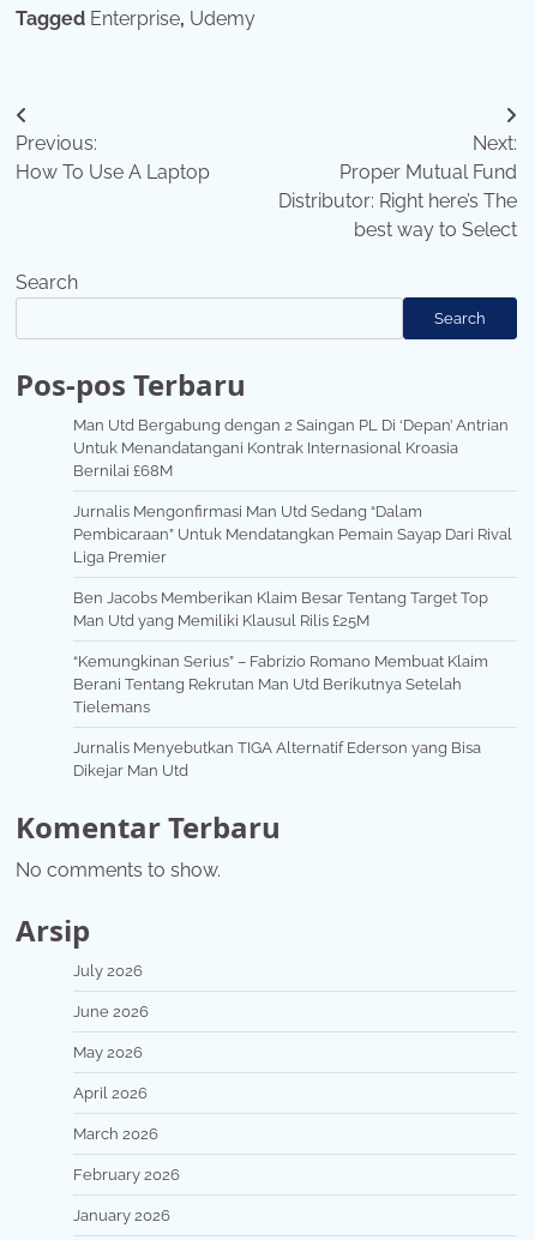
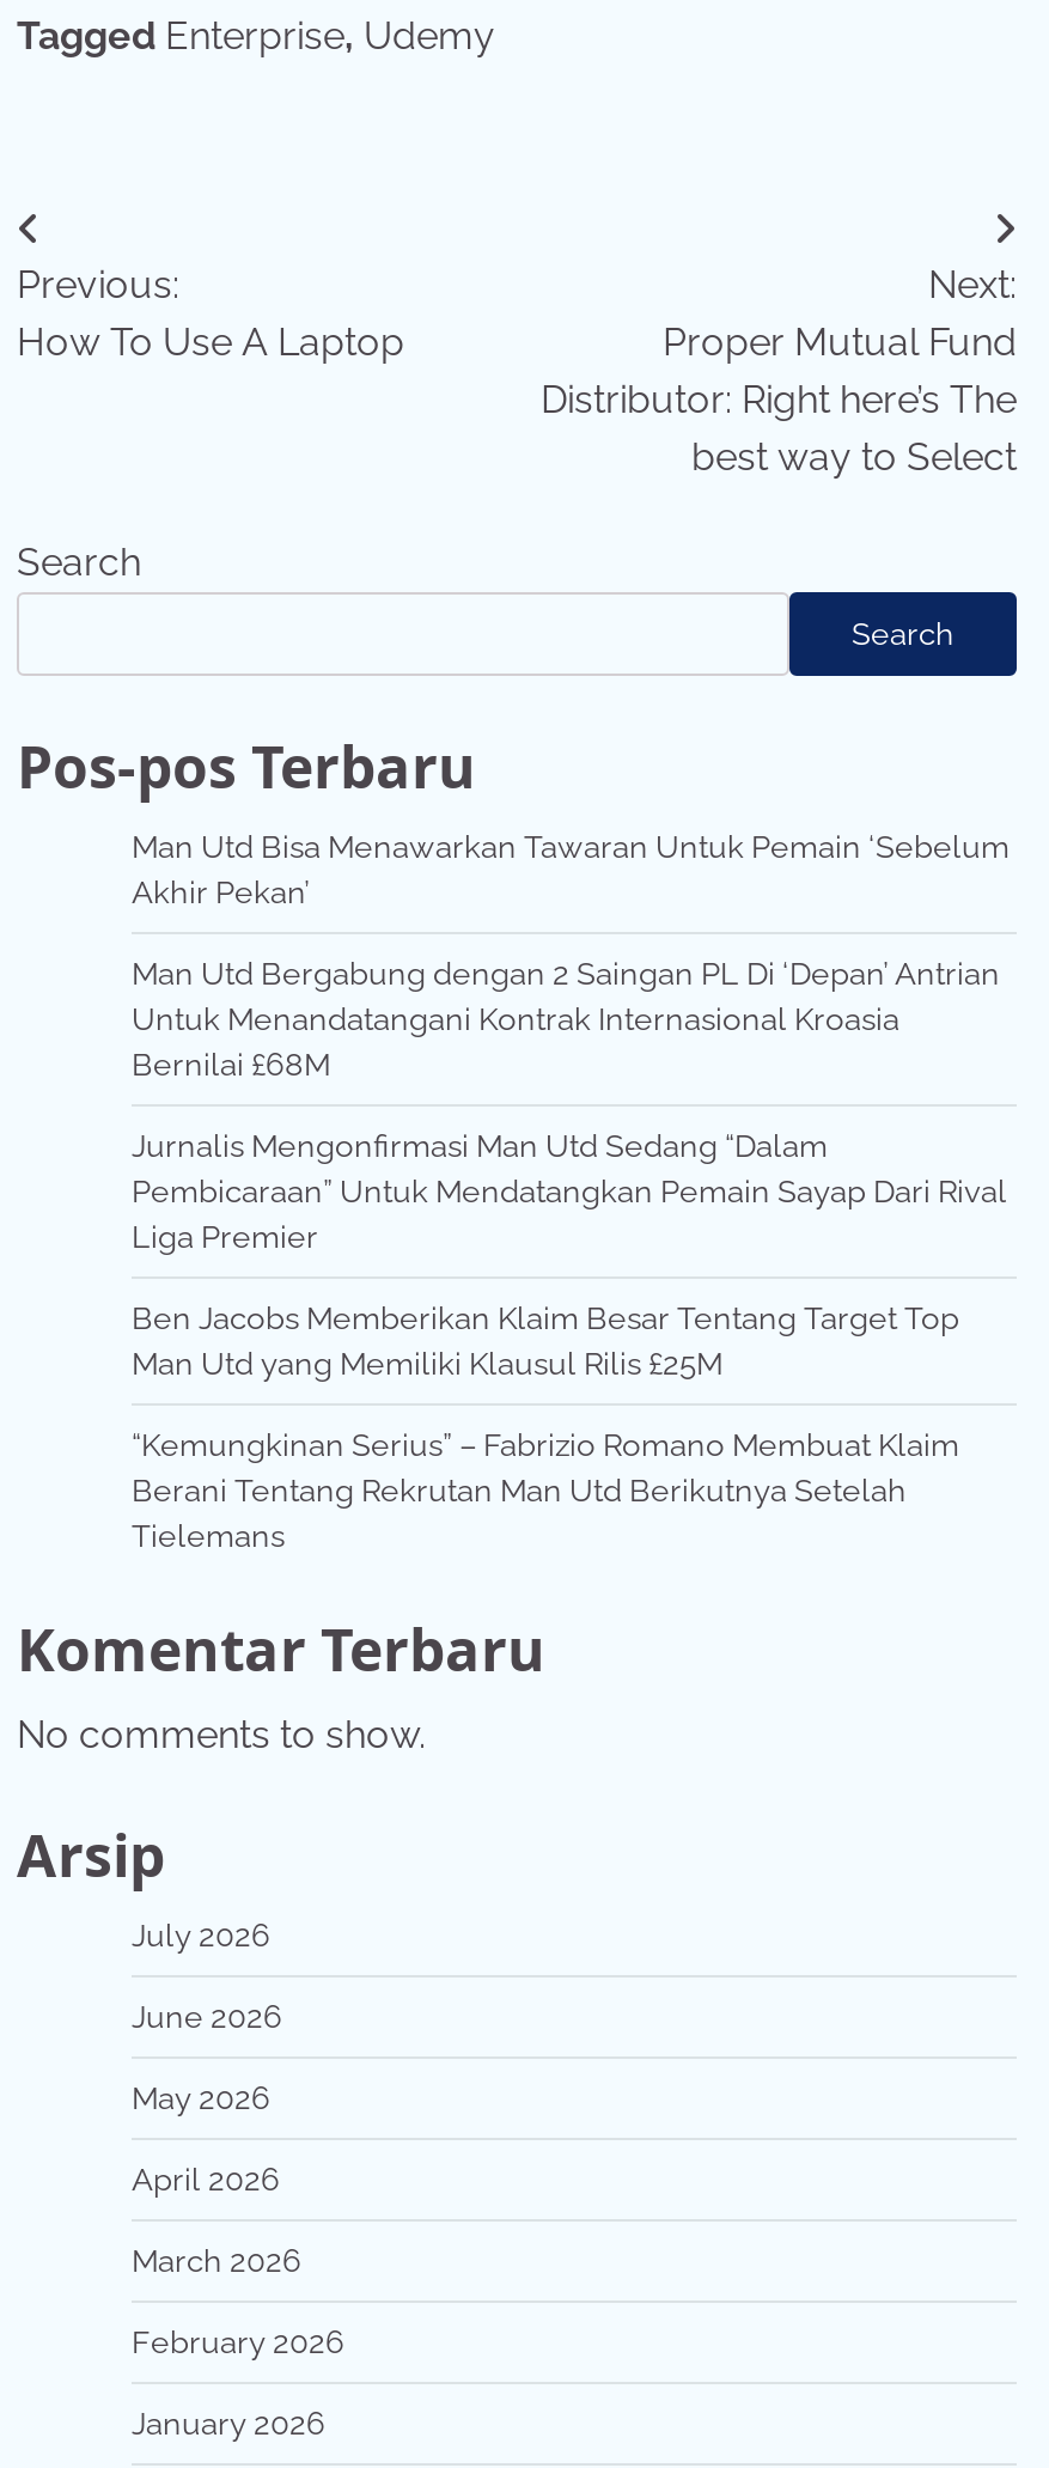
+ Man Utd Bisa Menawarkan Tawaran Untuk Pemain ‘Sebelum
+ Akhir Pekan’

moved down: Man Utd Bergabung dengan 2 Saingan PL Di ‘Depan’ Antrian | Untuk Menandatangani Kontrak Internasional Kroasia | Bernilai £68M | ... | Berani Tentang Rekrutan Man Utd Berikutnya Setelah | Tielemans

- Jurnalis Menyebutkan TIGA Alternatif Ederson yang Bisa
- Dikejar Man Utd
